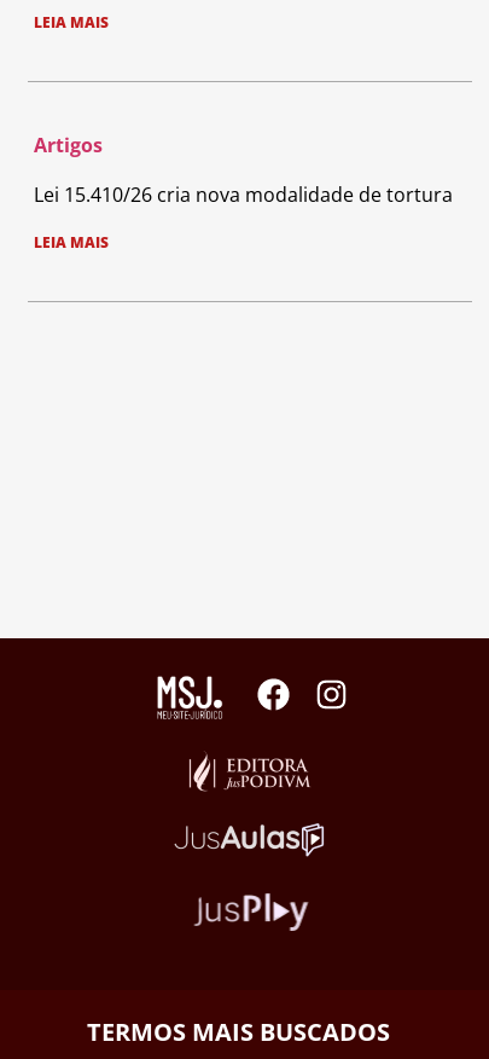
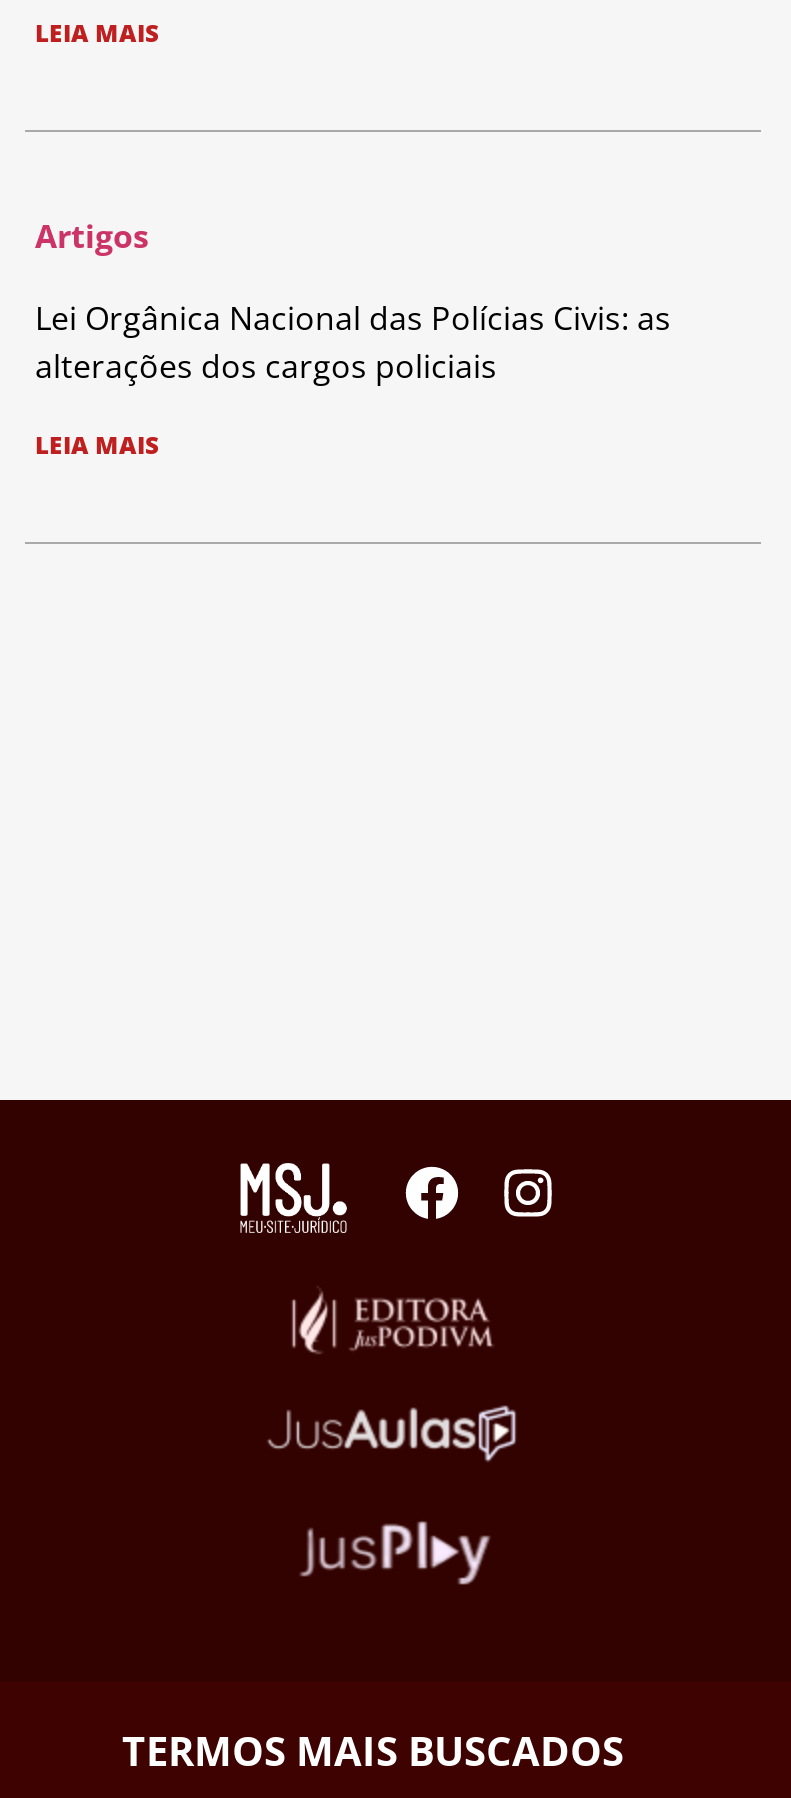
- Lei 15.410/26 cria nova modalidade de tortura
+ Lei Orgânica Nacional das Polícias Civis: as
+ alterações dos cargos policiais
